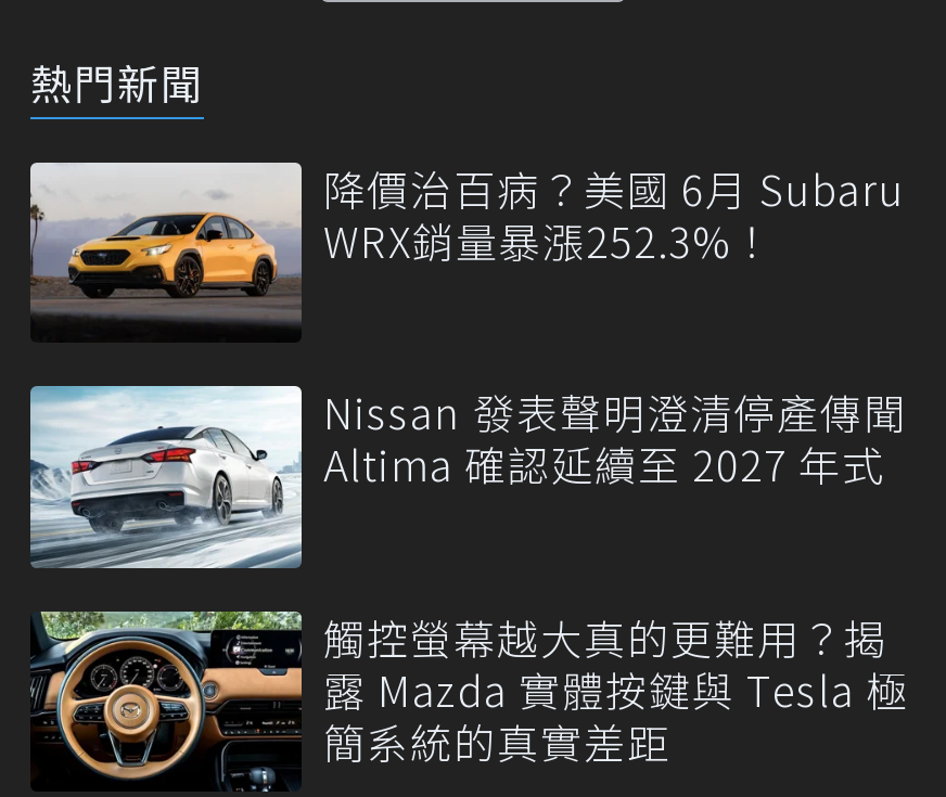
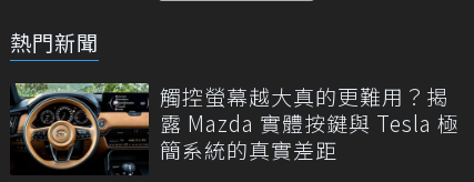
- [image]
- 降價治百病？美國 6月 Subaru
- WRX銷量暴漲252.3%！
- Nissan 發表聲明澄清停產傳聞
- Altima 確認延續至 2027 年式

- [image]
